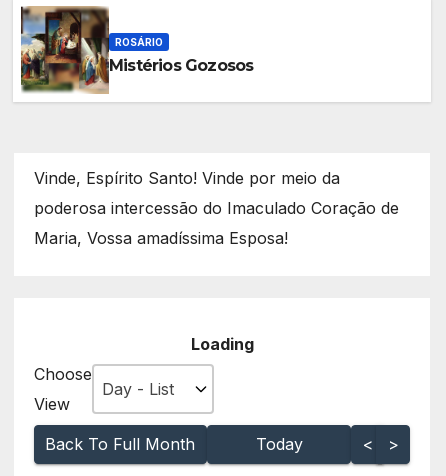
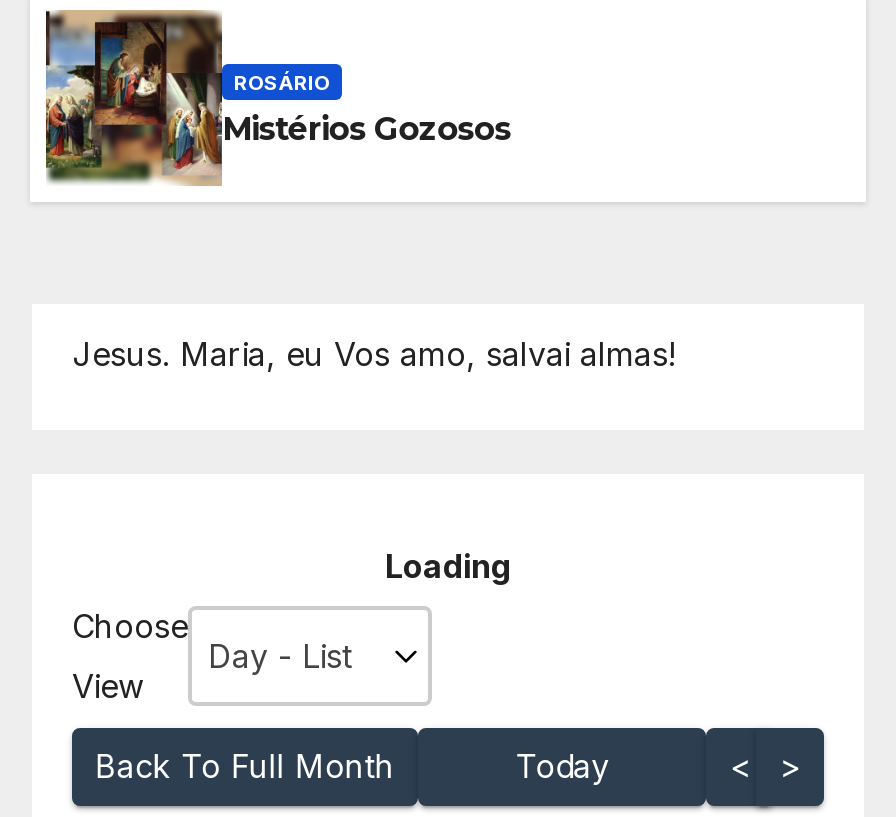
- Vinde, Espírito Santo! Vinde por meio da
- poderosa intercessão do Imaculado Coração de
- Maria, Vossa amadíssima Esposa!
+ Jesus. Maria, eu Vos amo, salvai almas!
